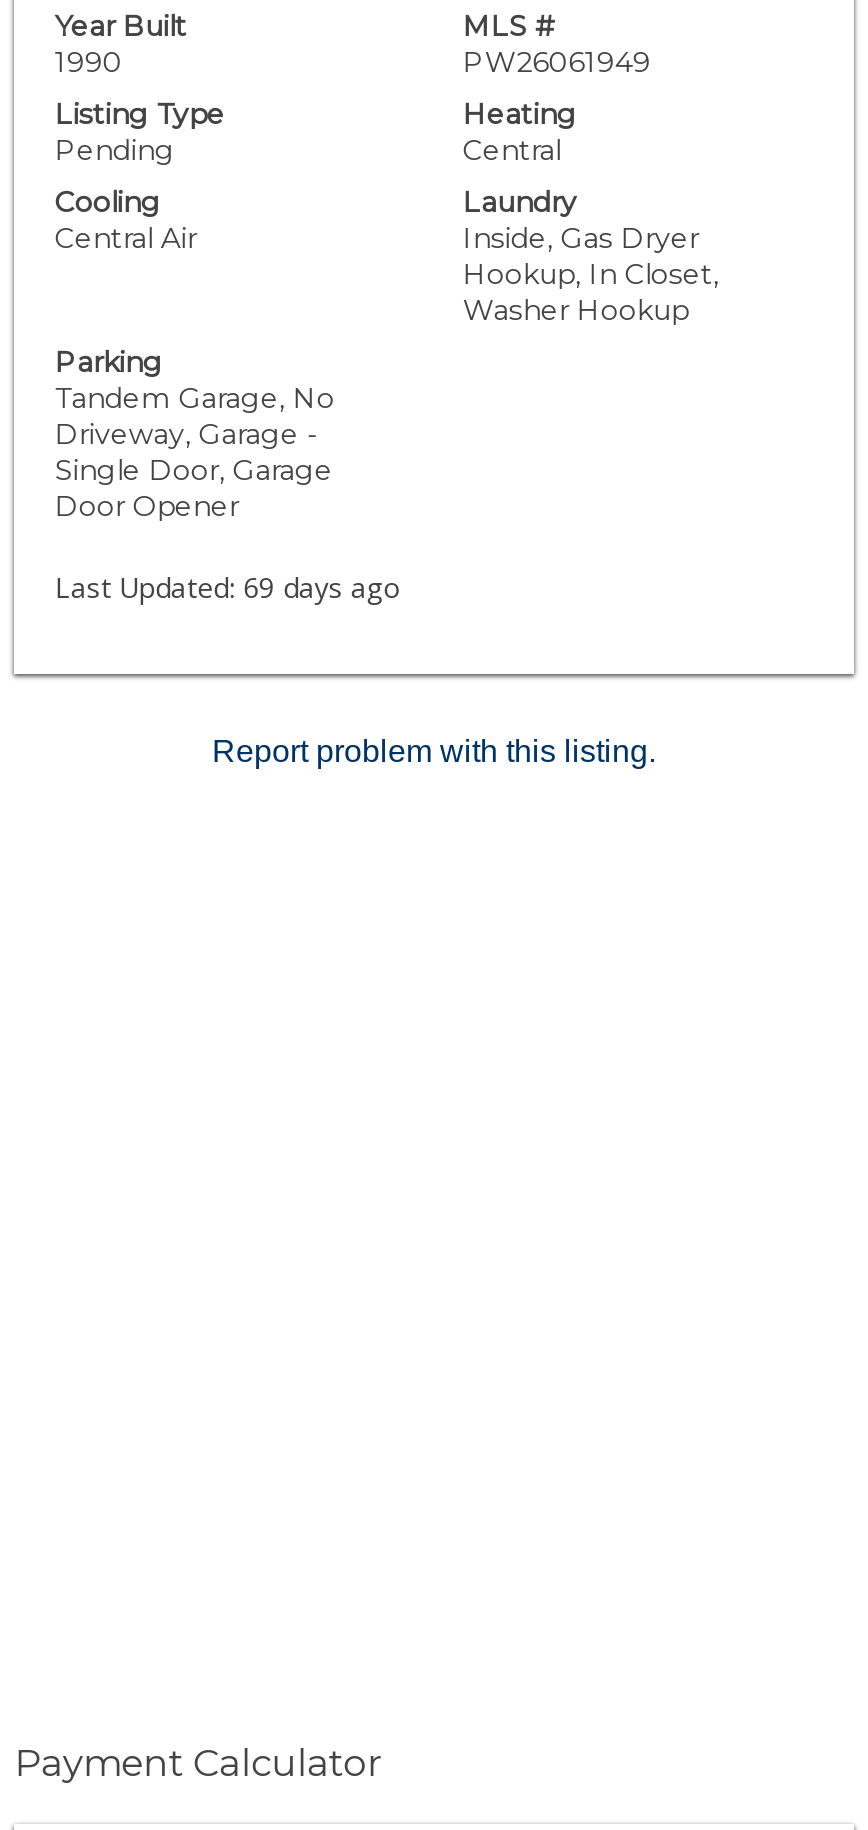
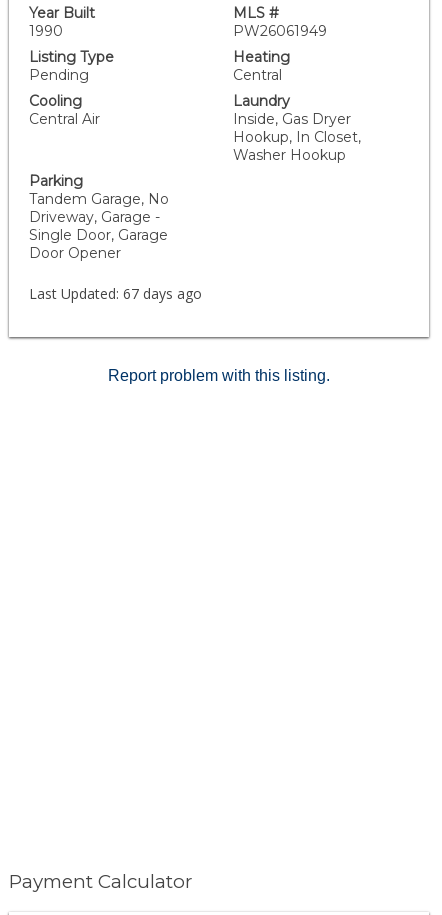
- Last Updated: 69 days ago
+ Last Updated: 67 days ago
